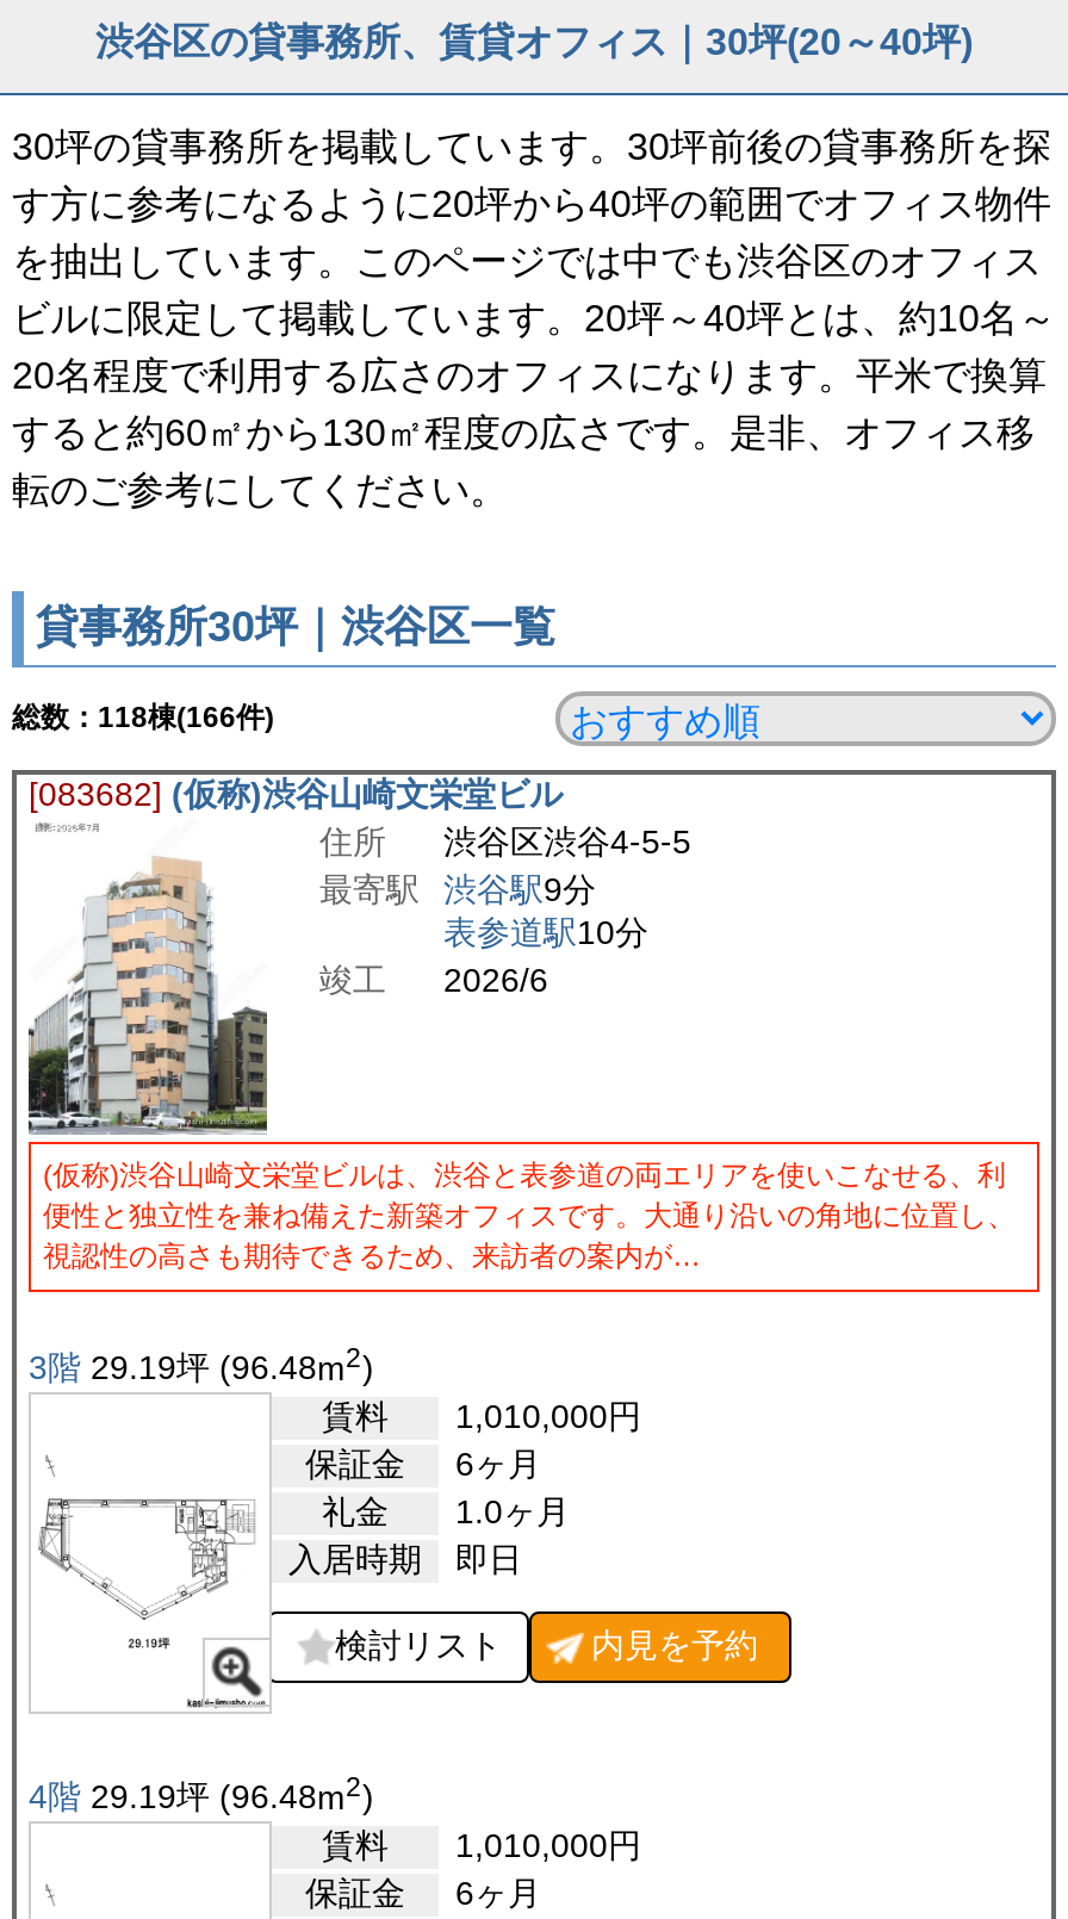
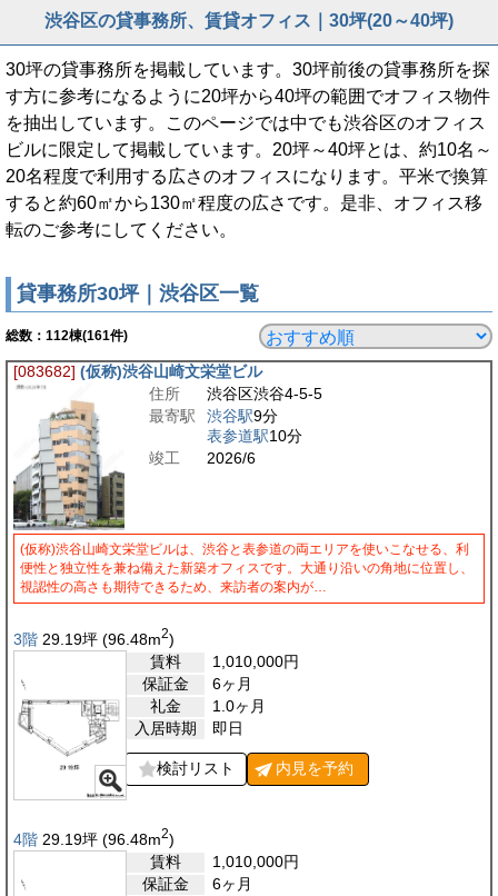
- 総数：118棟(166件)
+ 総数：112棟(161件)
